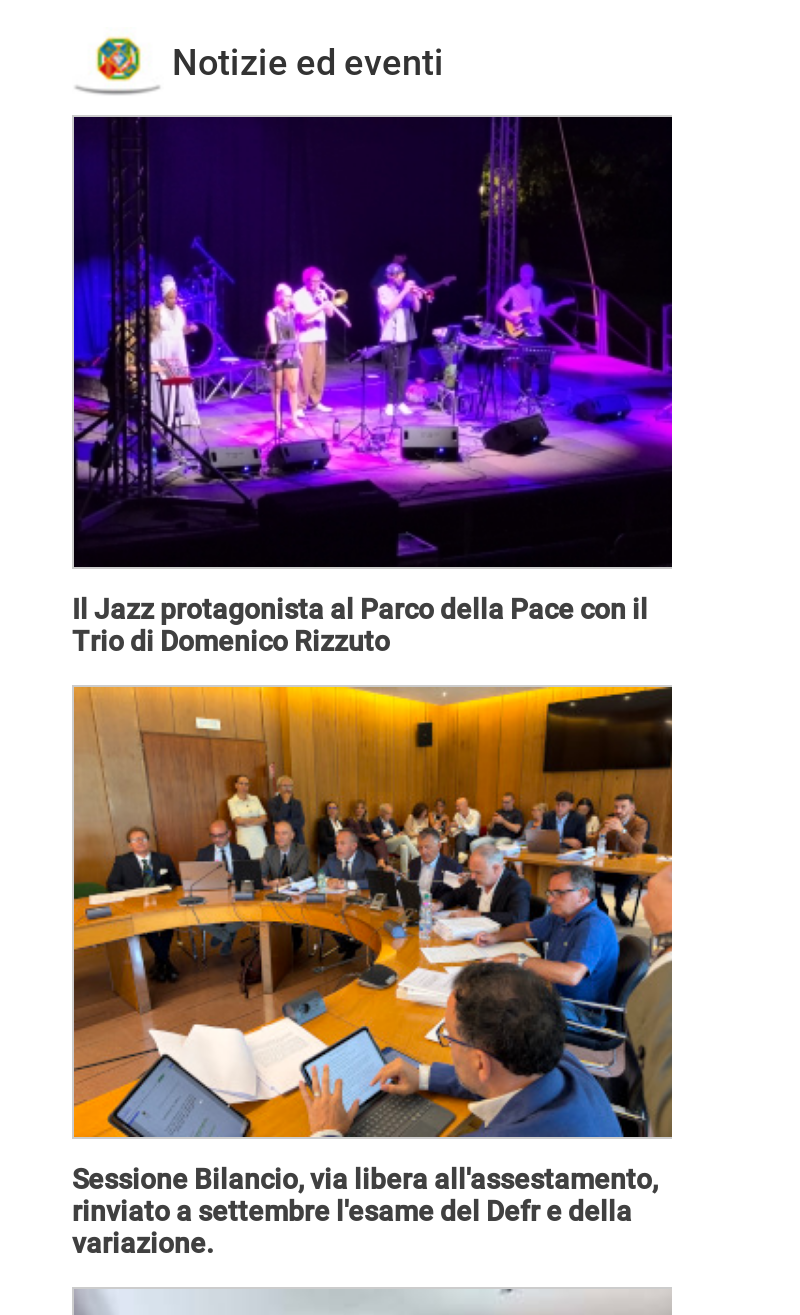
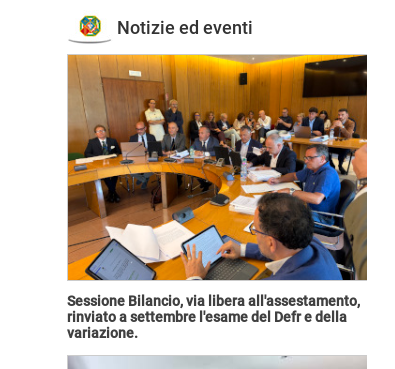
- [image]
- Il Jazz protagonista al Parco della Pace con il
- Trio di Domenico Rizzuto
